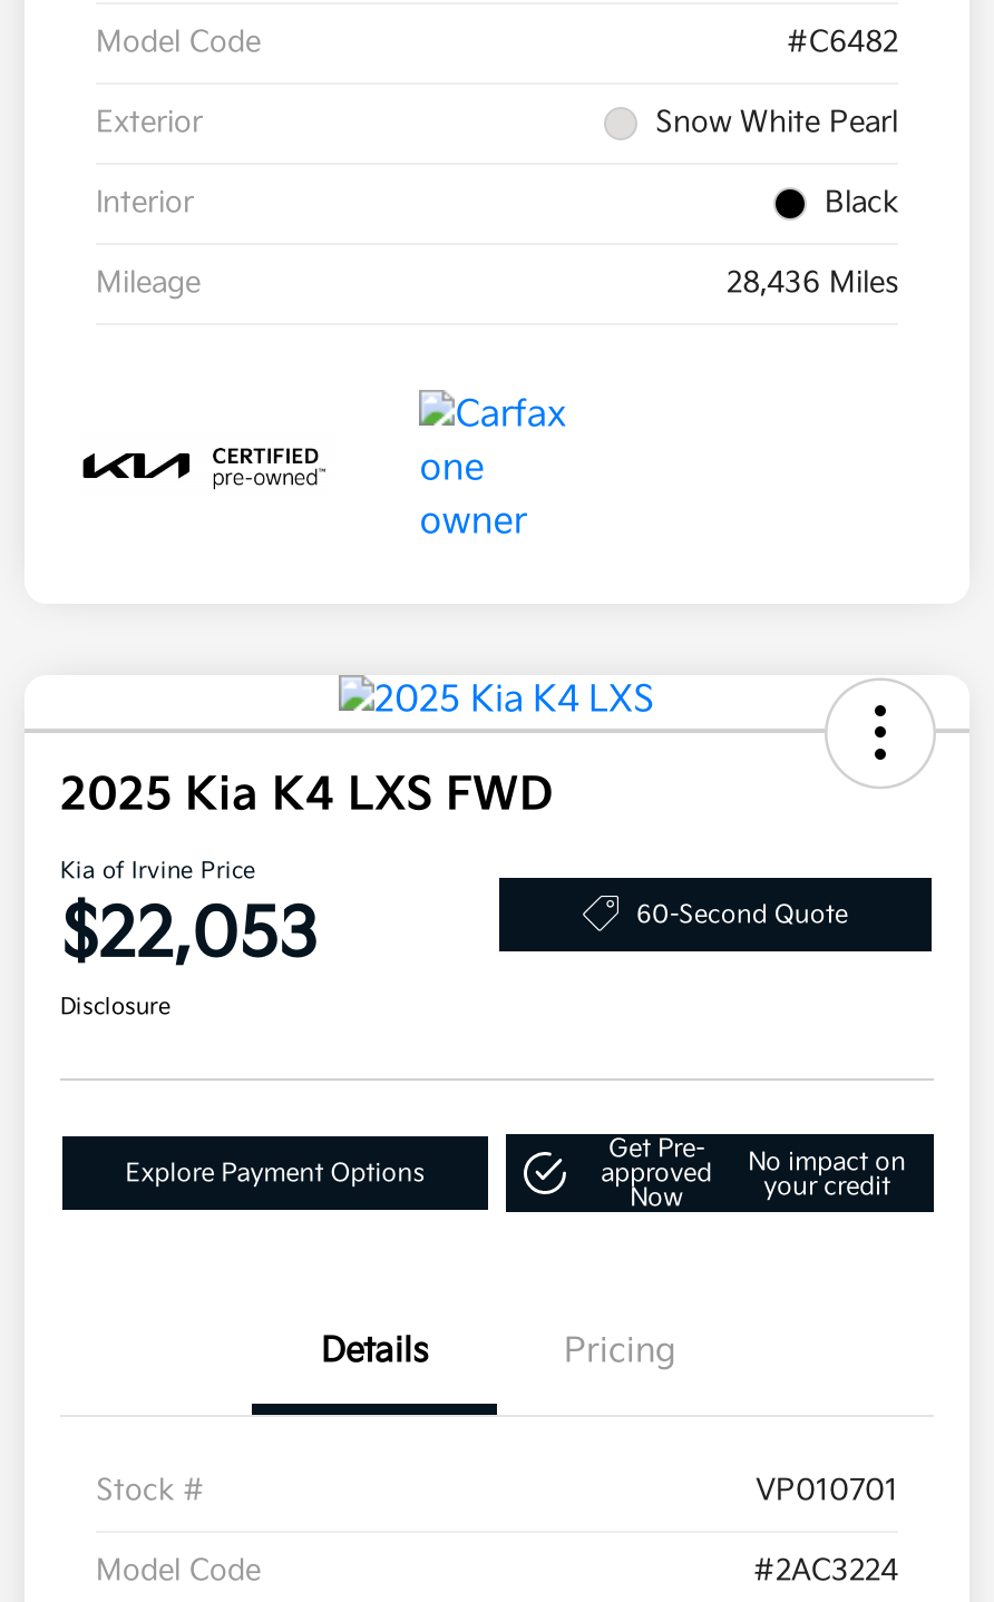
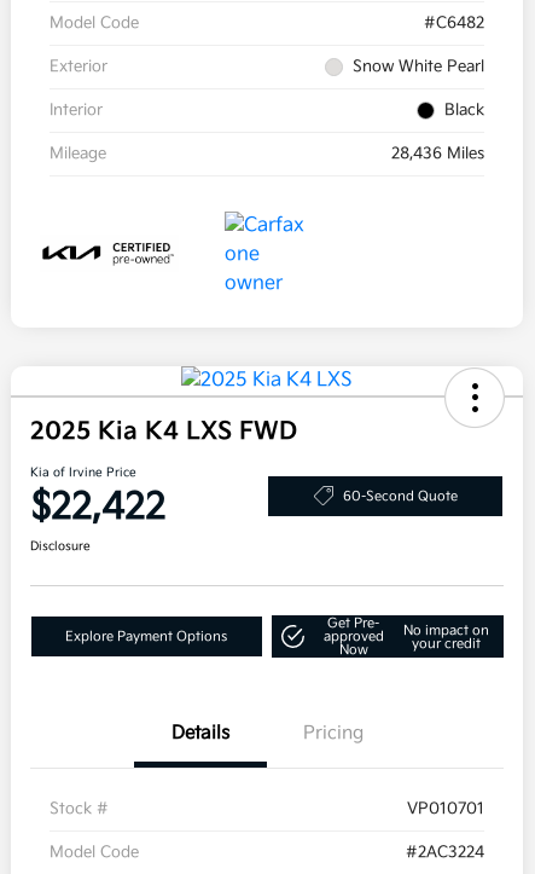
- $22,053
+ $22,422
